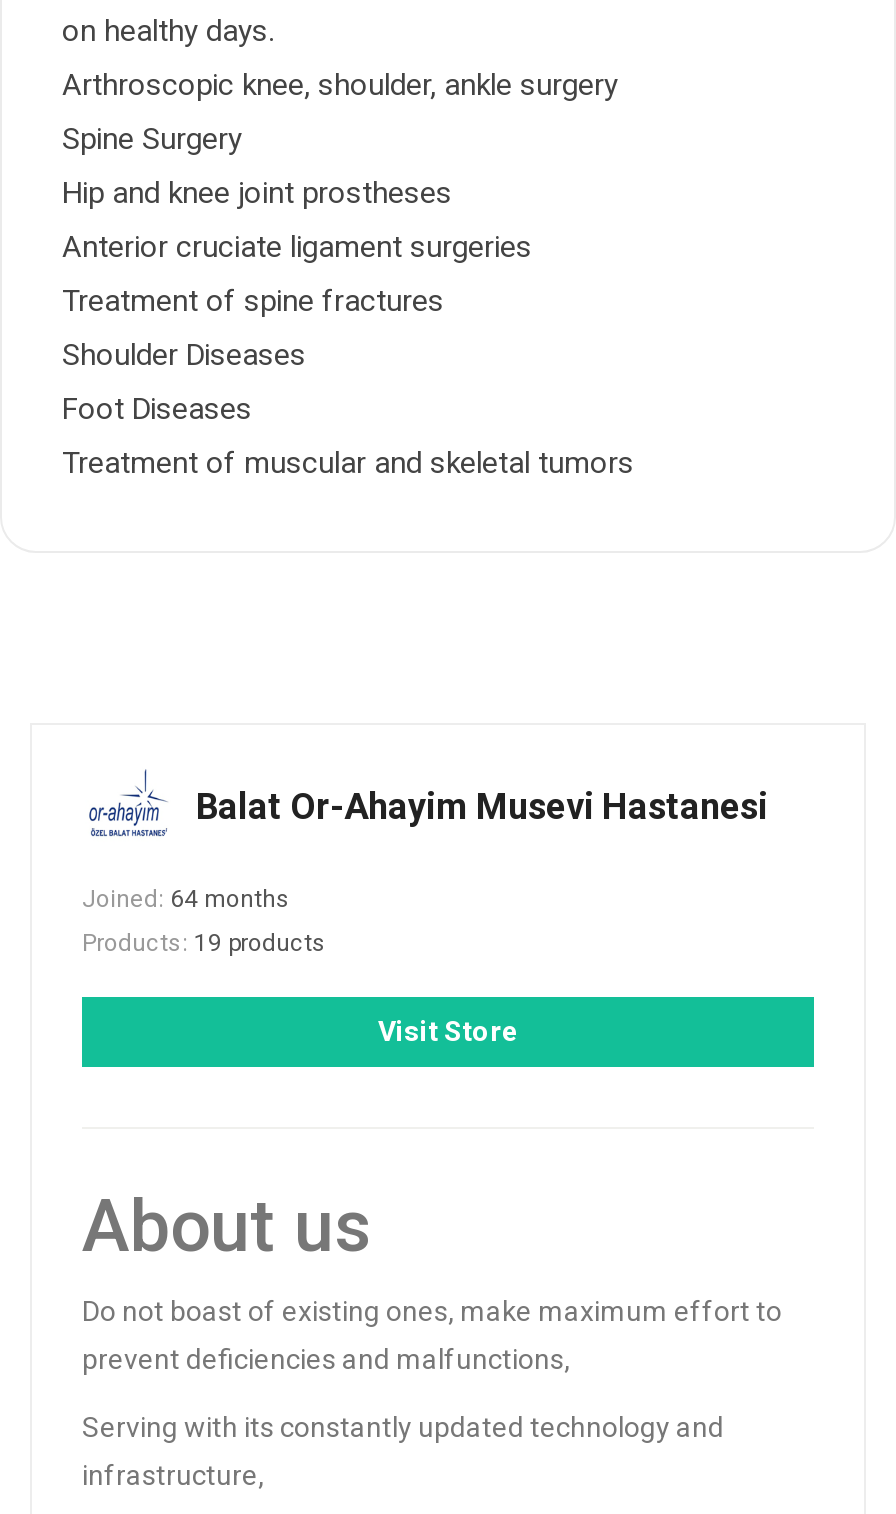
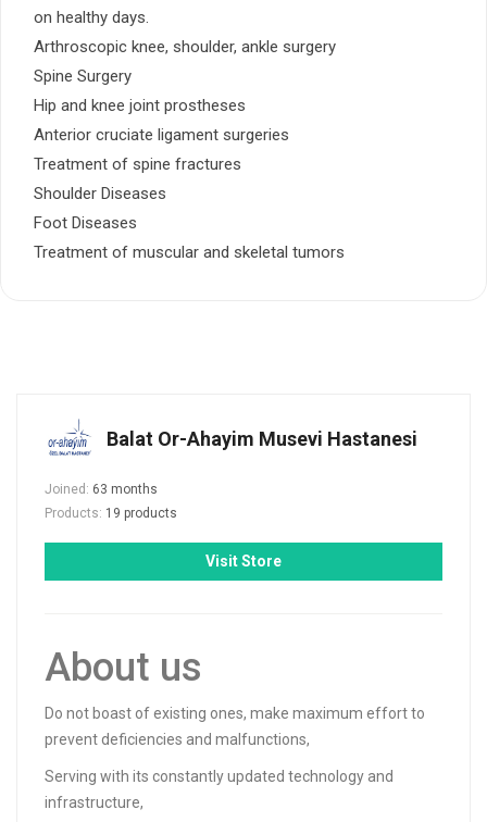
- Joined: 64 months
+ Joined: 63 months
